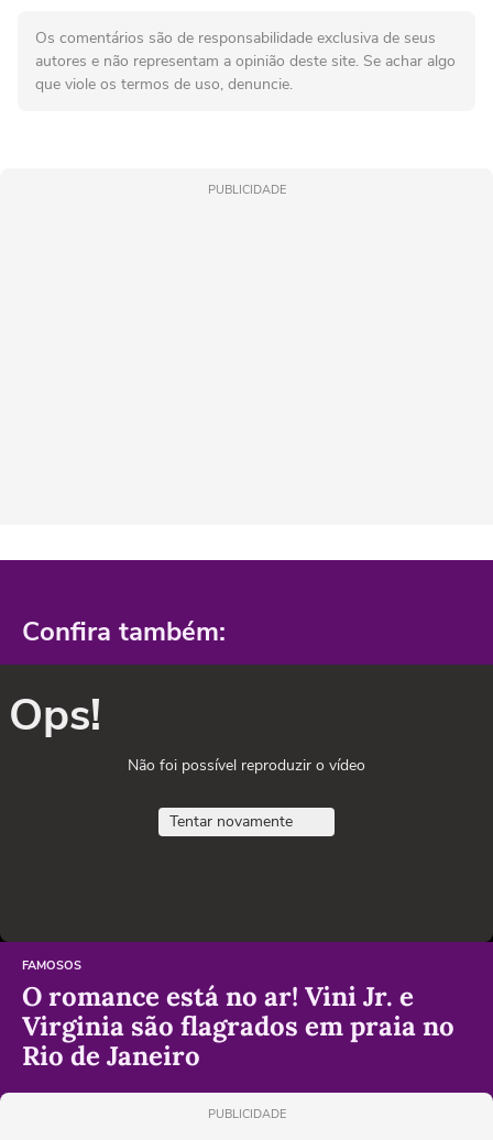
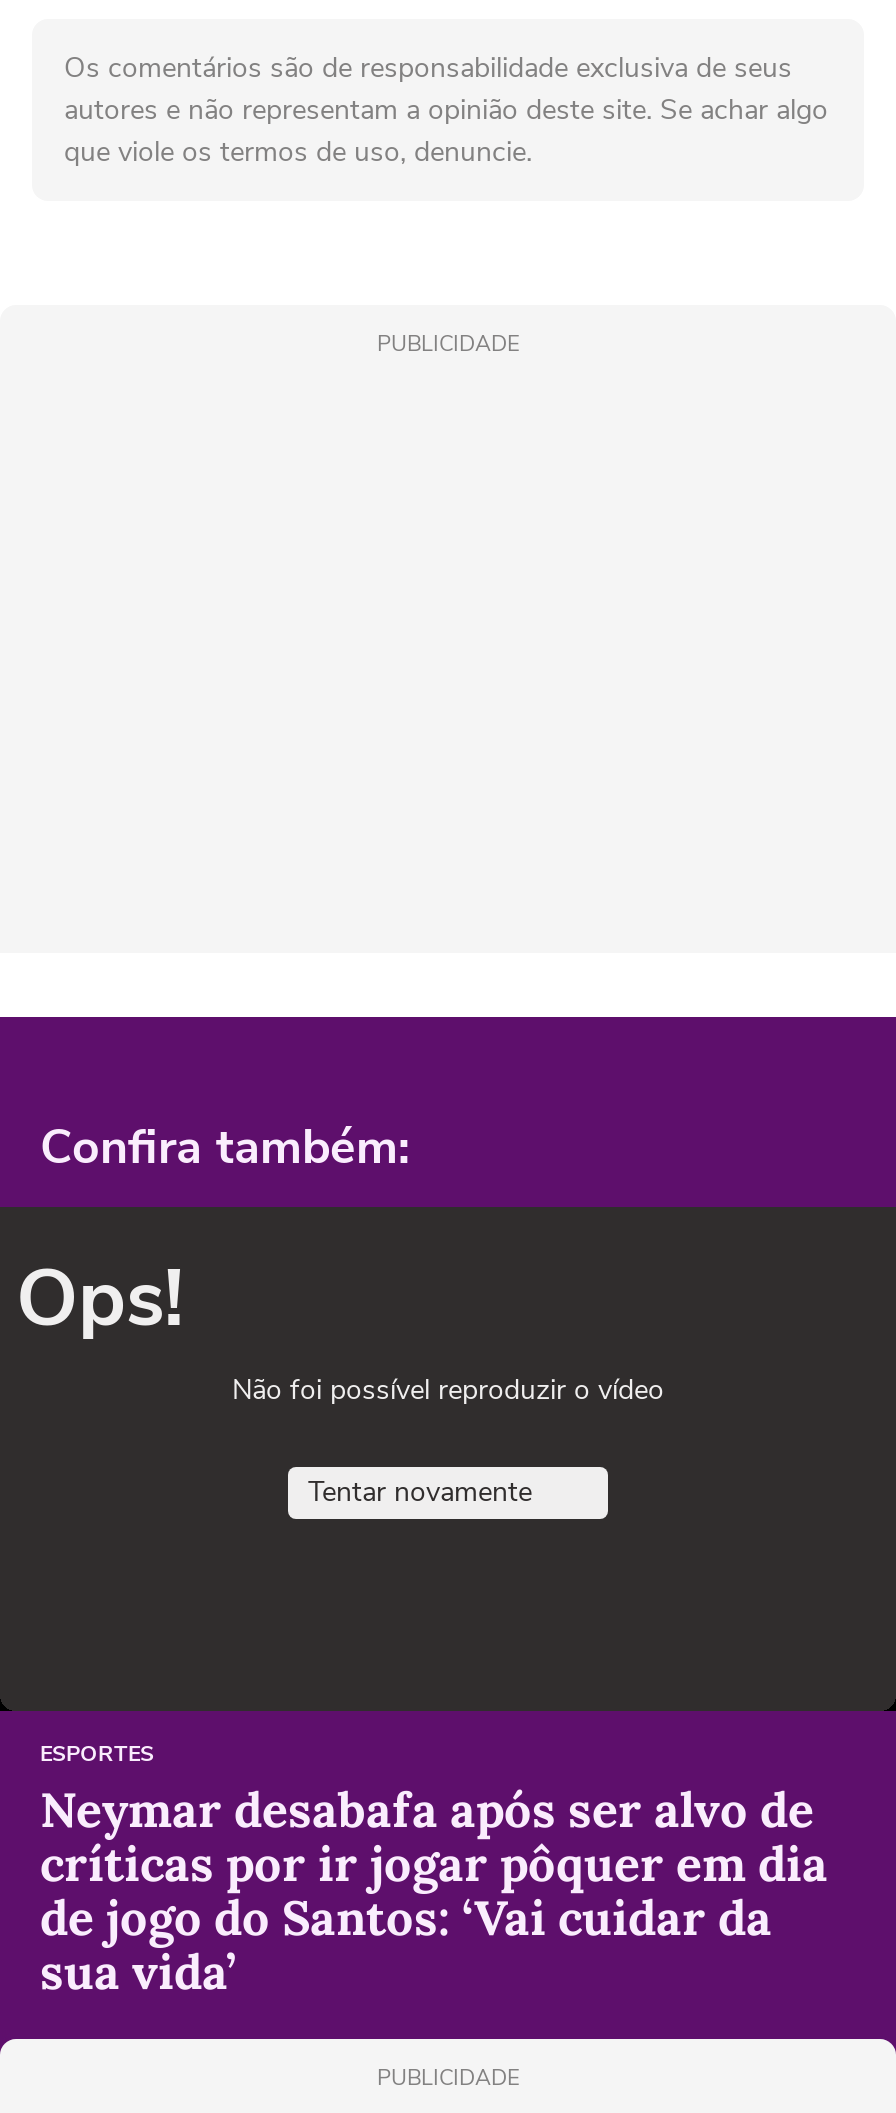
- FAMOSOS
- O romance está no ar! Vini Jr. e
- Virginia são flagrados em praia no
- Rio de Janeiro
+ ESPORTES
+ Neymar desabafa após ser alvo de
+ críticas por ir jogar pôquer em dia
+ de jogo do Santos: ‘Vai cuidar da
+ sua vida’
